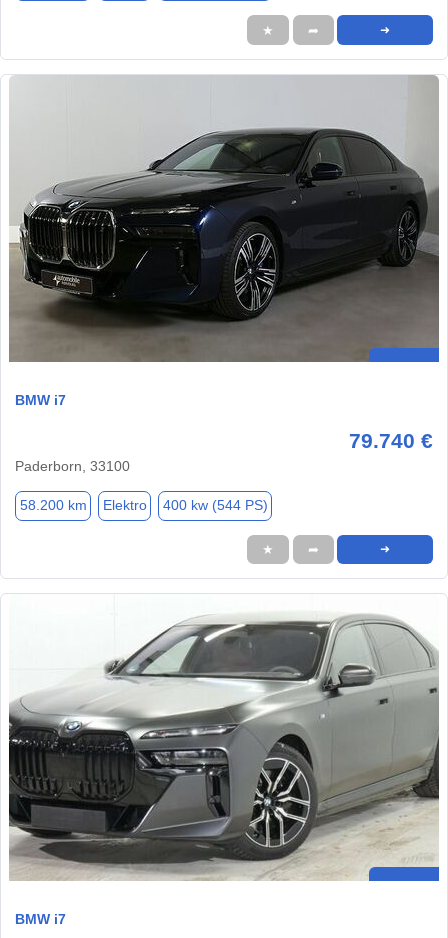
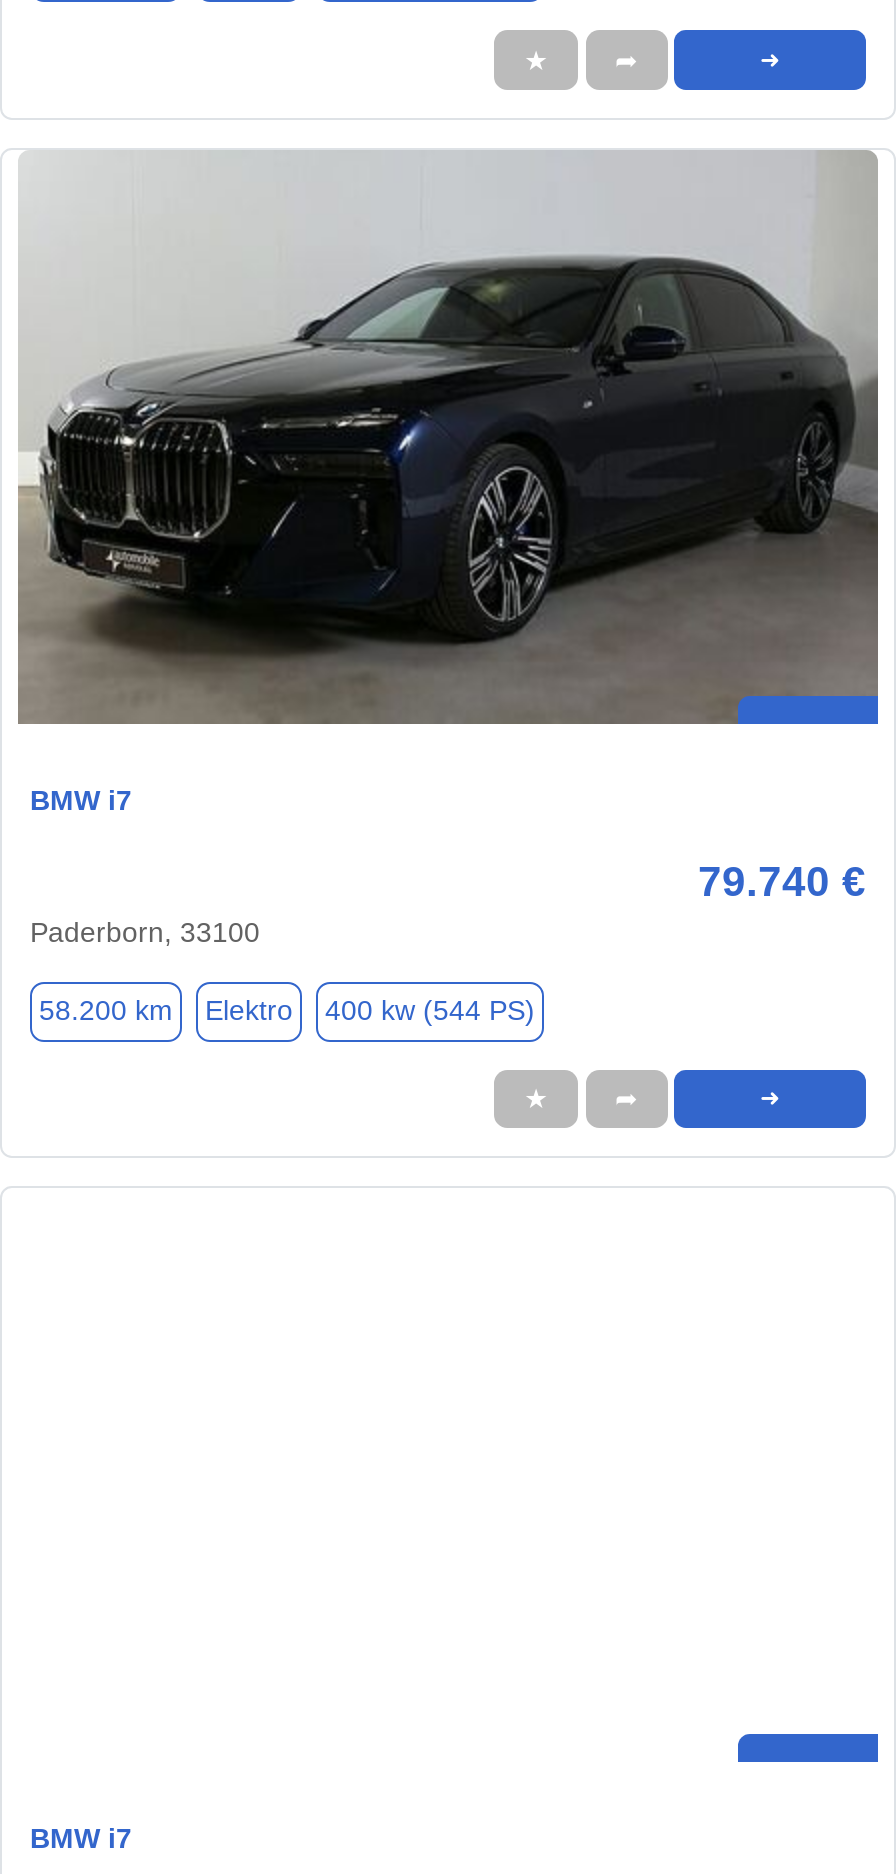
- [image]
